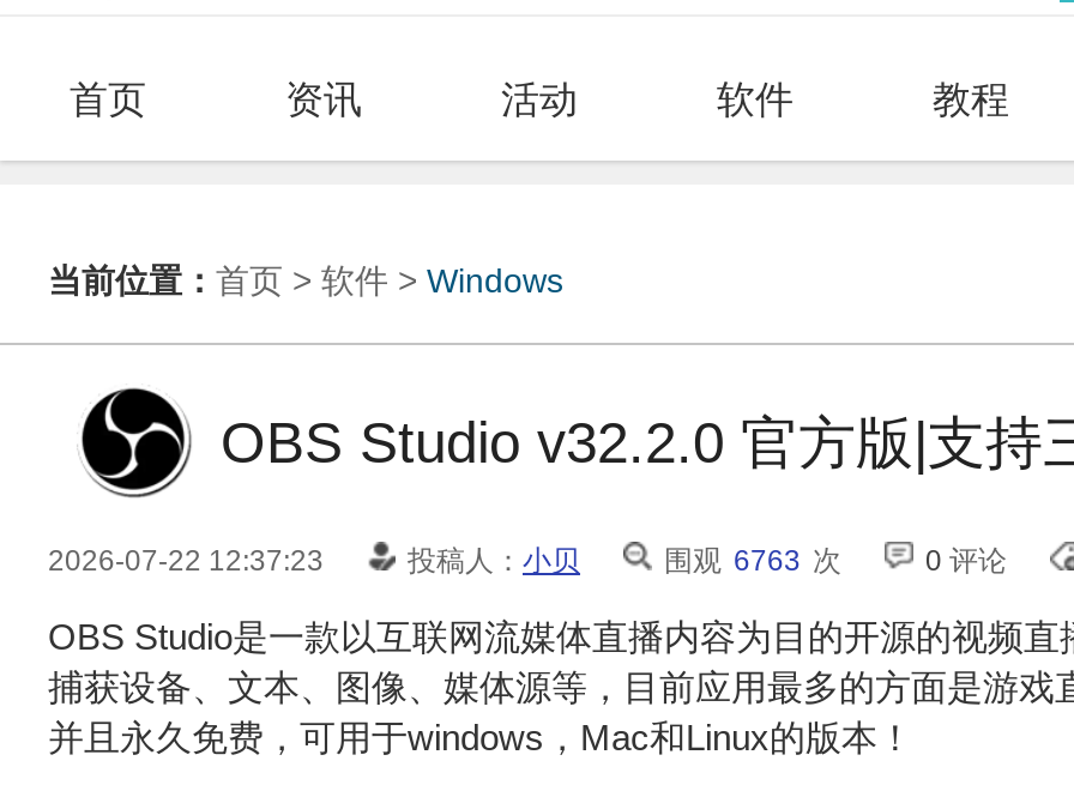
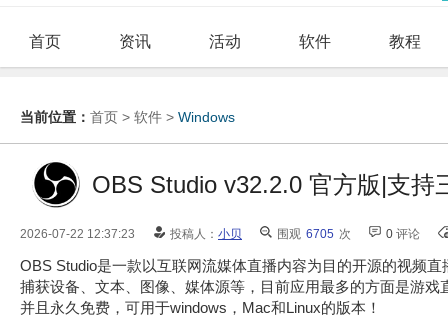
- 围观 6763 次
+ 围观 6705 次
